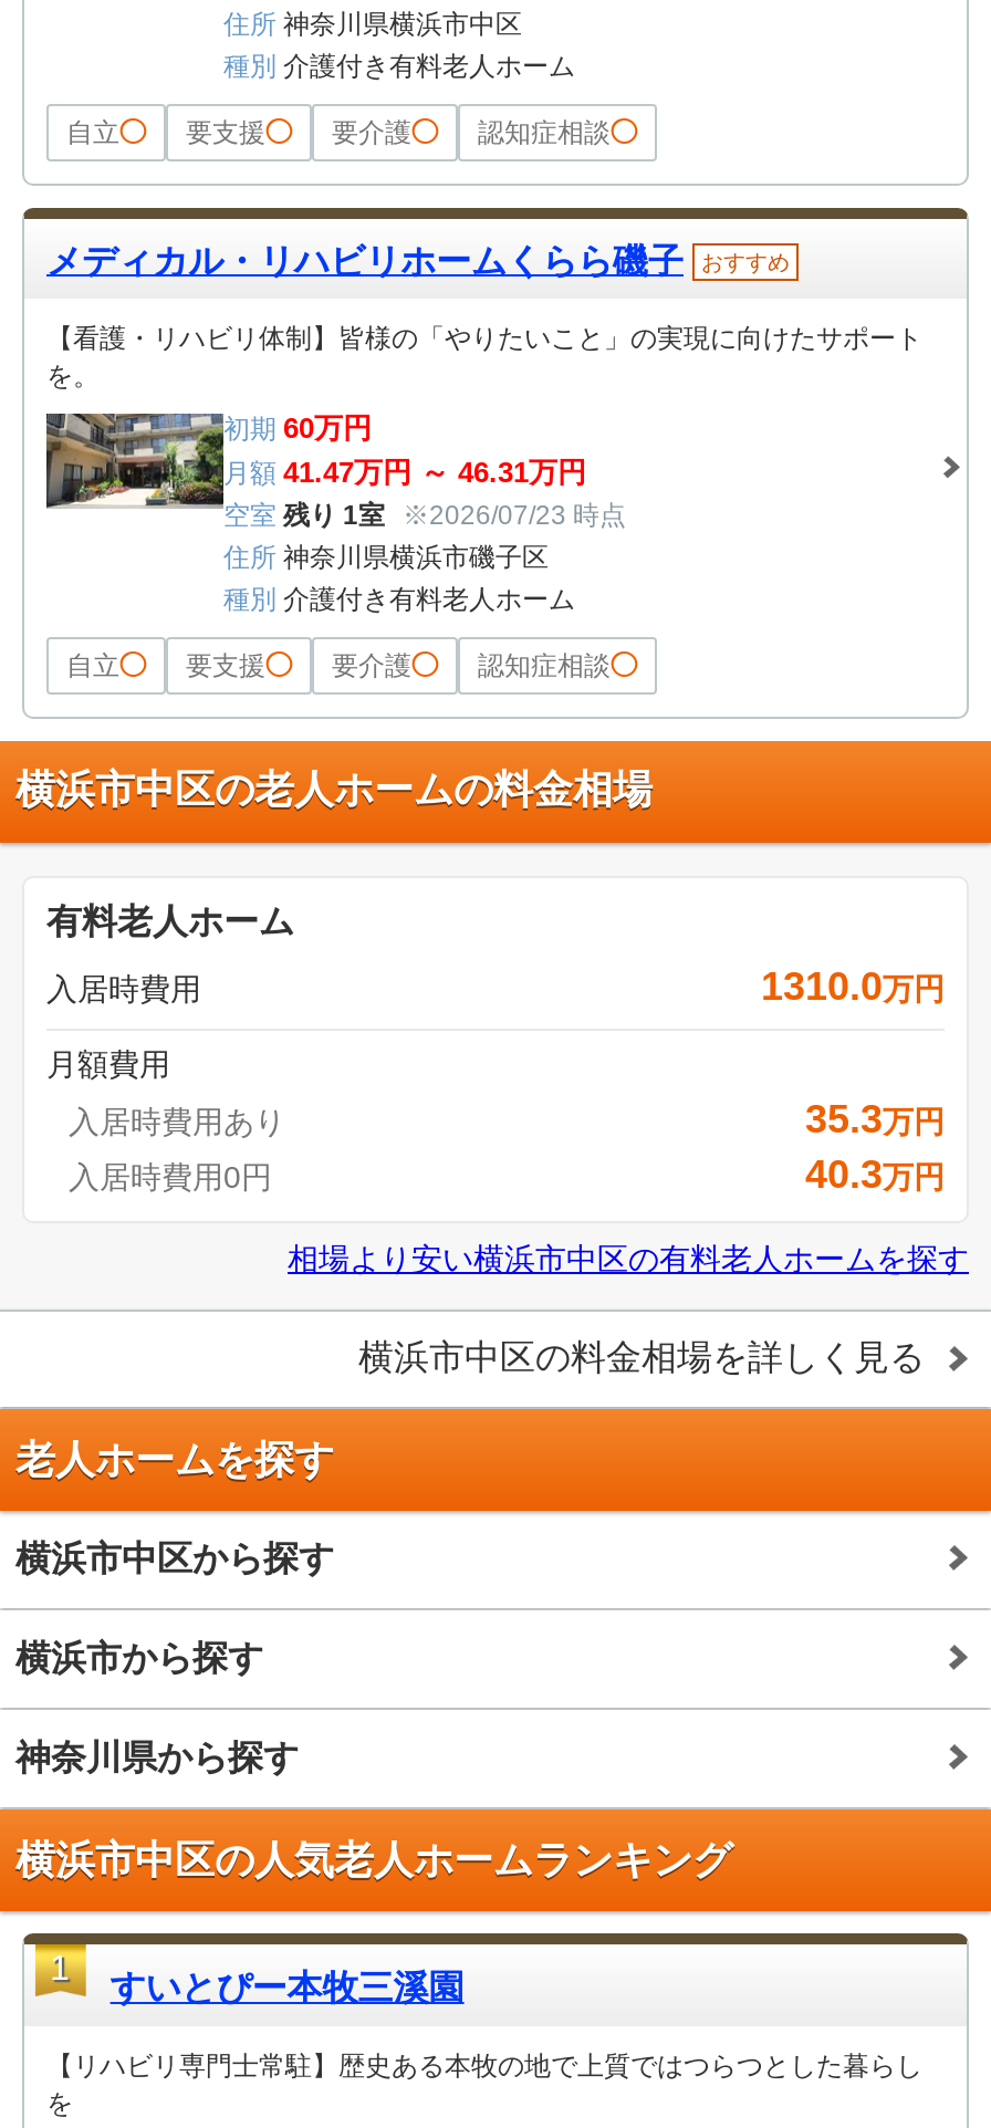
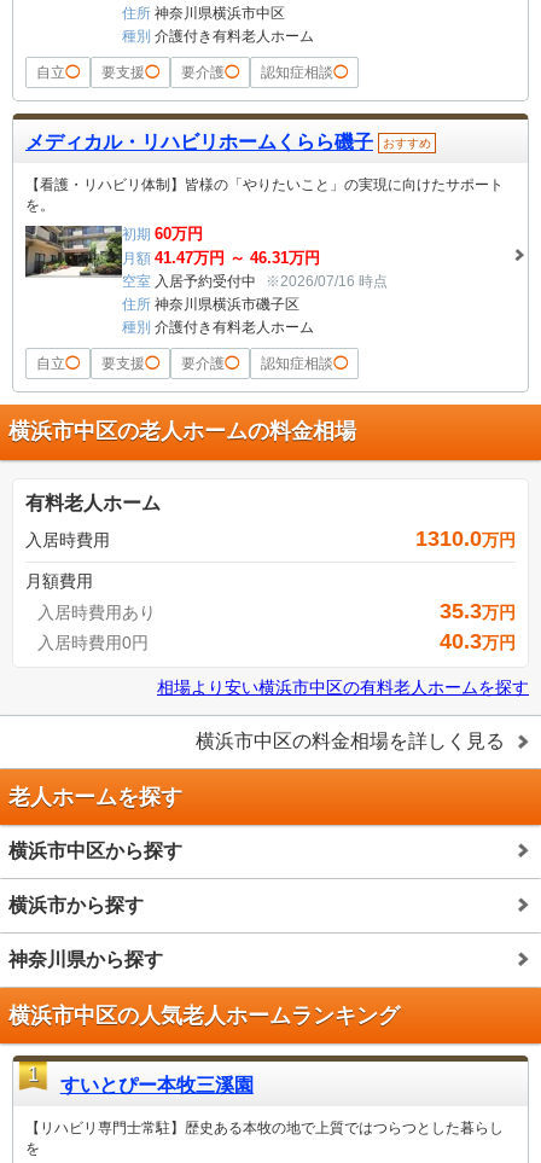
- 空室 残り 1室 ※2026/07/23 時点
+ 空室 入居予約受付中 ※2026/07/16 時点
